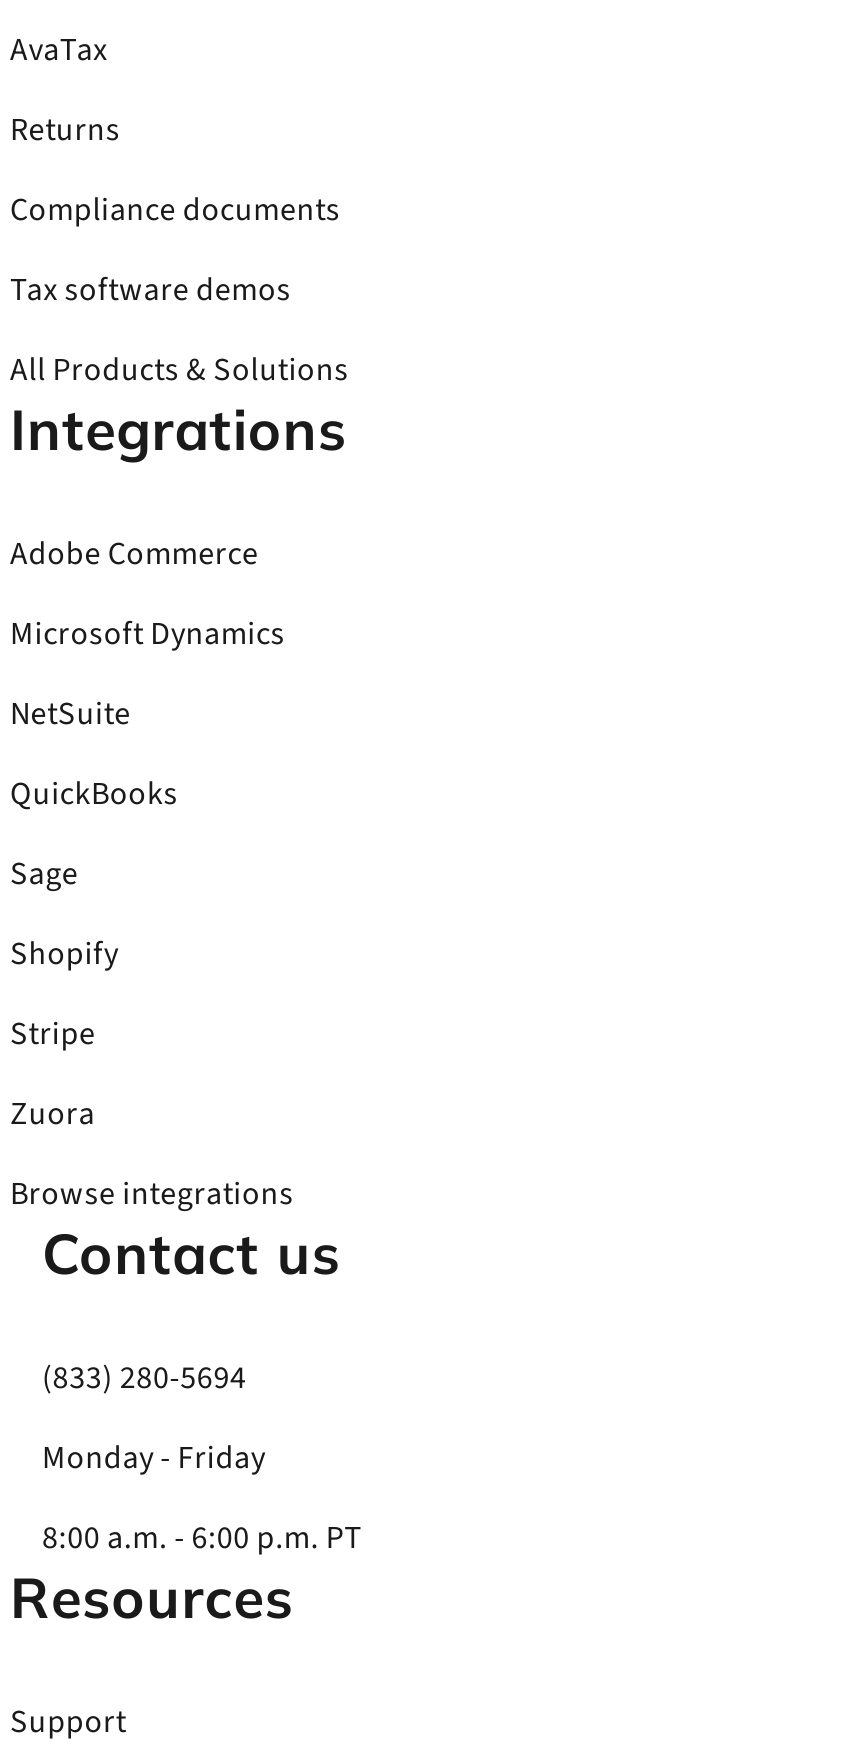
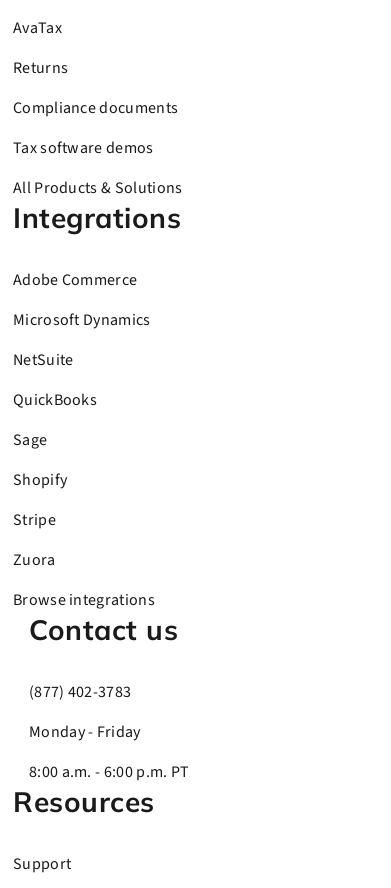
- (833) 280-5694
+ (877) 402-3783
